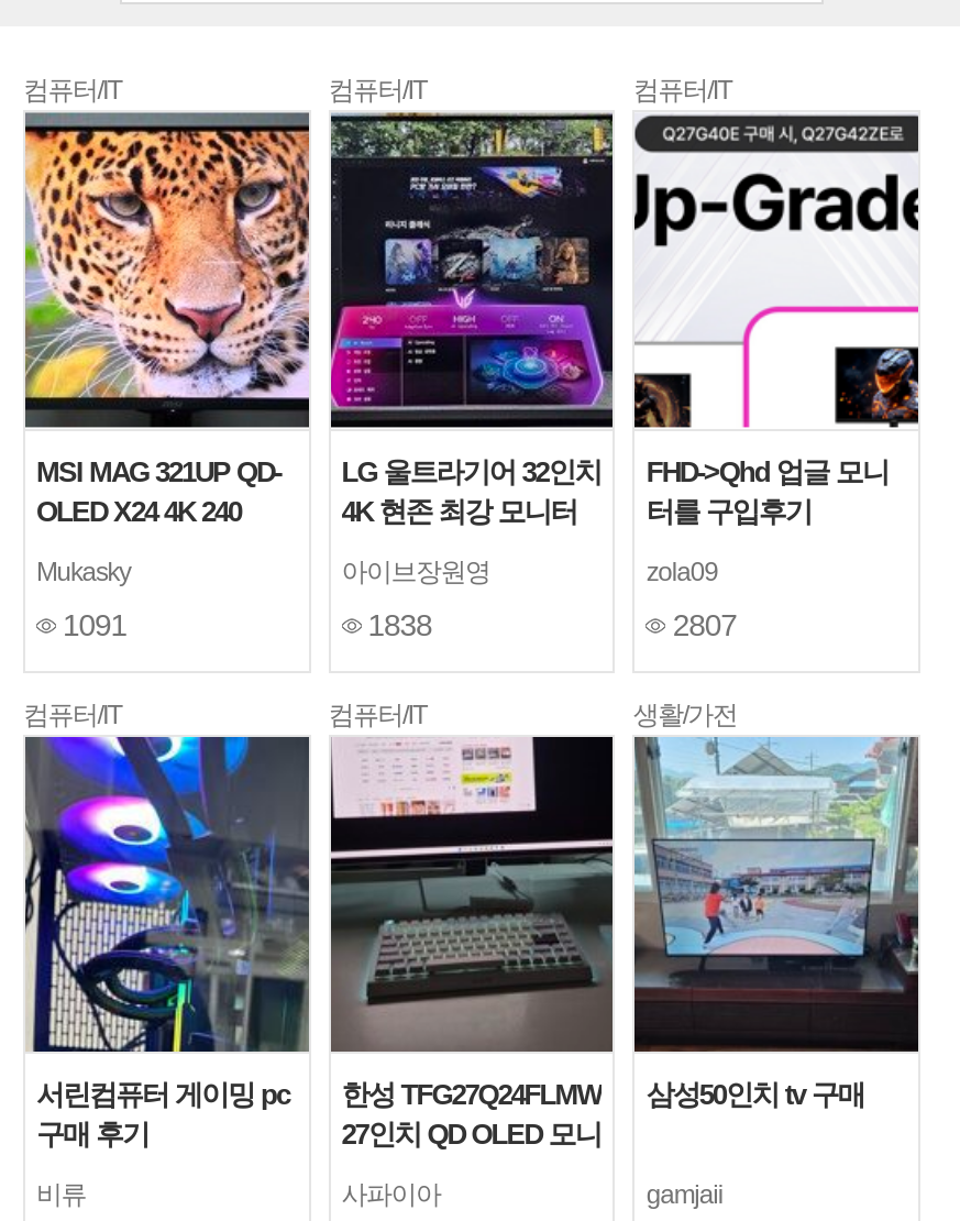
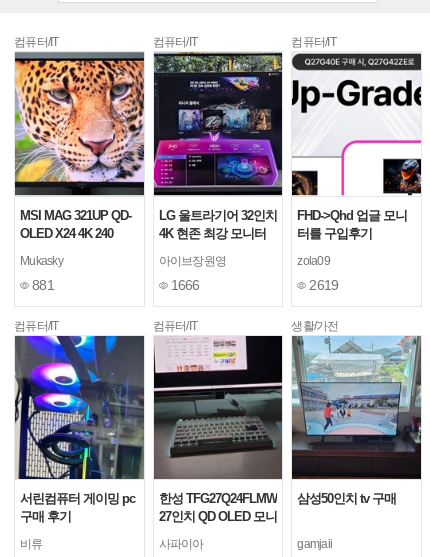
- 1091
+ 881

- 1838
+ 1666

- 2807
+ 2619
